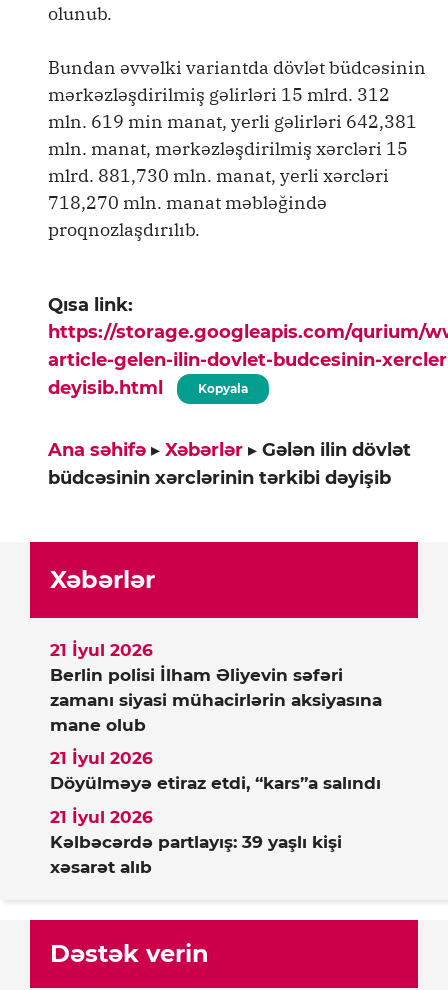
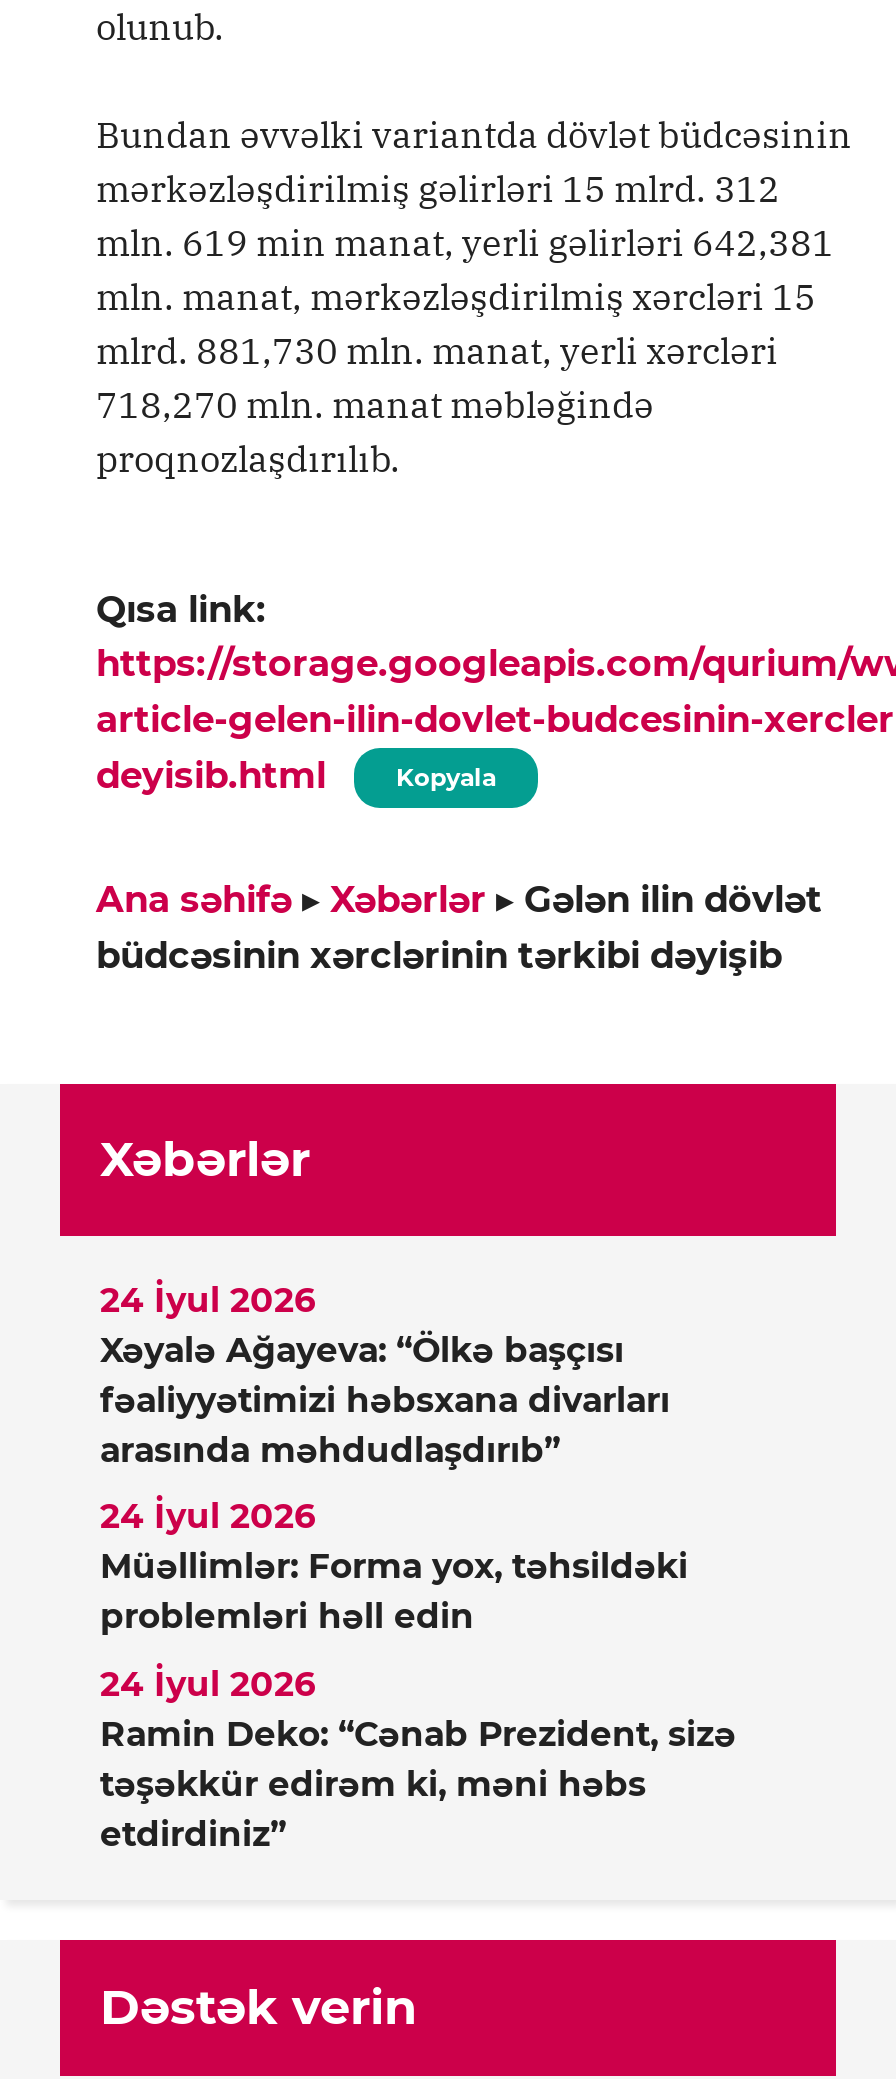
- 21 İyul 2026
+ 24 İyul 2026

- Berlin polisi İlham Əliyevin səfəri
- zamanı siyasi mühacirlərin aksiyasına
- mane olub
+ Xəyalə Ağayeva: “Ölkə başçısı
+ fəaliyyətimizi həbsxana divarları
+ arasında məhdudlaşdırıb”

- 21 İyul 2026
+ 24 İyul 2026

- Döyülməyə etiraz etdi, “kars”a salındı
+ Müəllimlər: Forma yox, təhsildəki
+ problemləri həll edin

- 21 İyul 2026
+ 24 İyul 2026

- Kəlbəcərdə partlayış: 39 yaşlı kişi
- xəsarət alıb
+ Ramin Deko: “Cənab Prezident, sizə
+ təşəkkür edirəm ki, məni həbs
+ etdirdiniz”
